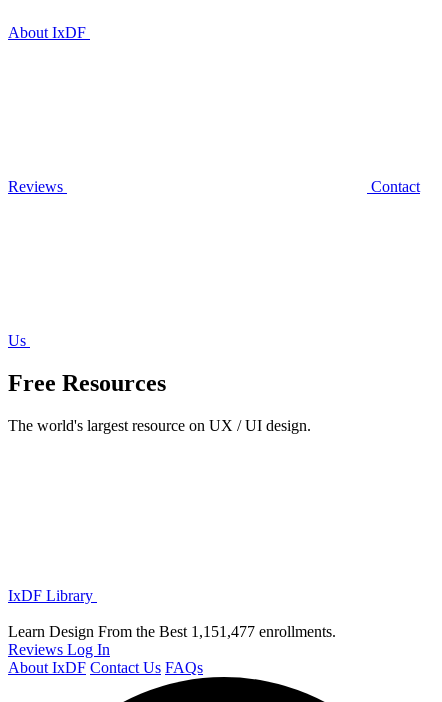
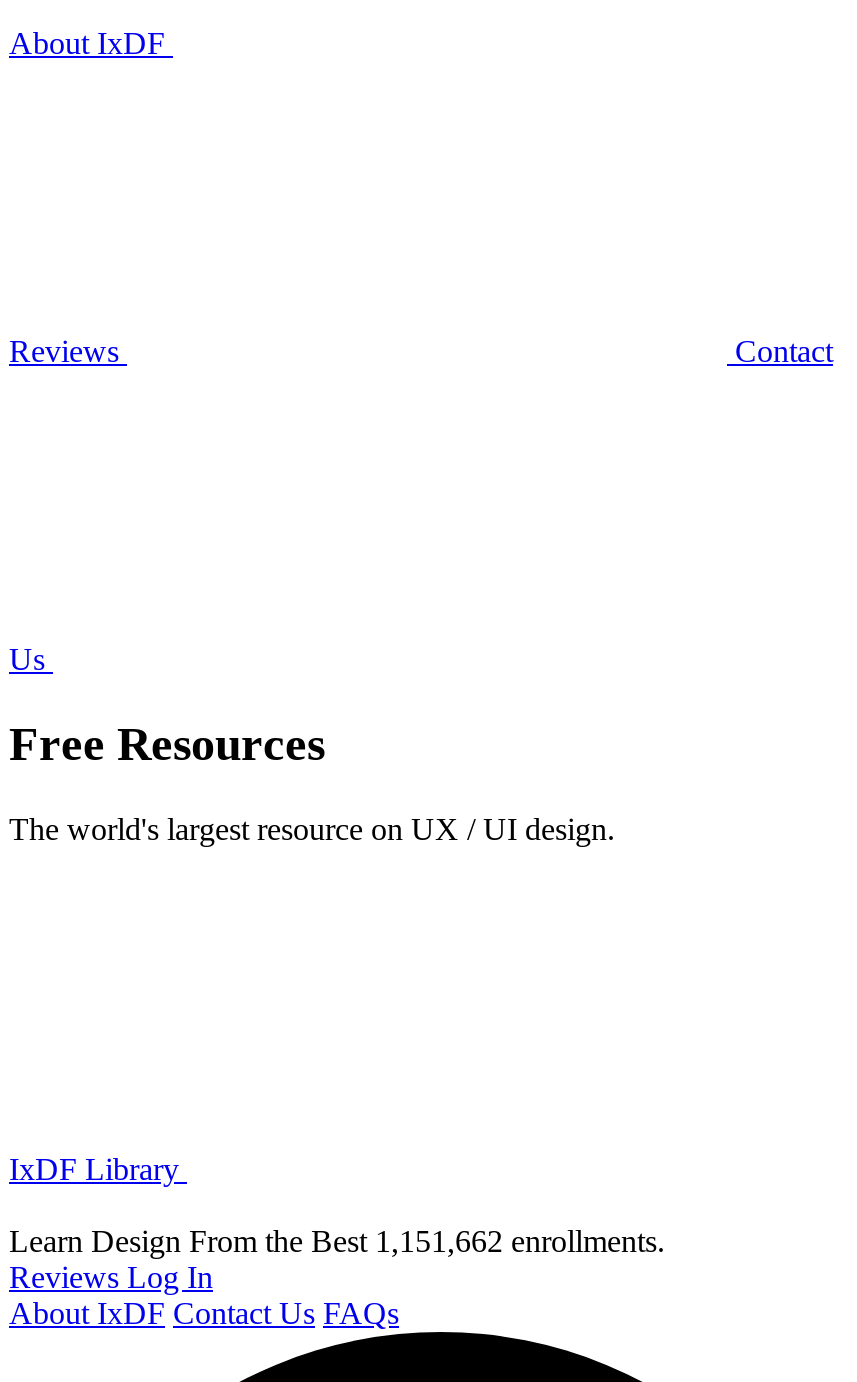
- Learn Design From the Best 1,151,477 enrollments.
+ Learn Design From the Best 1,151,662 enrollments.
